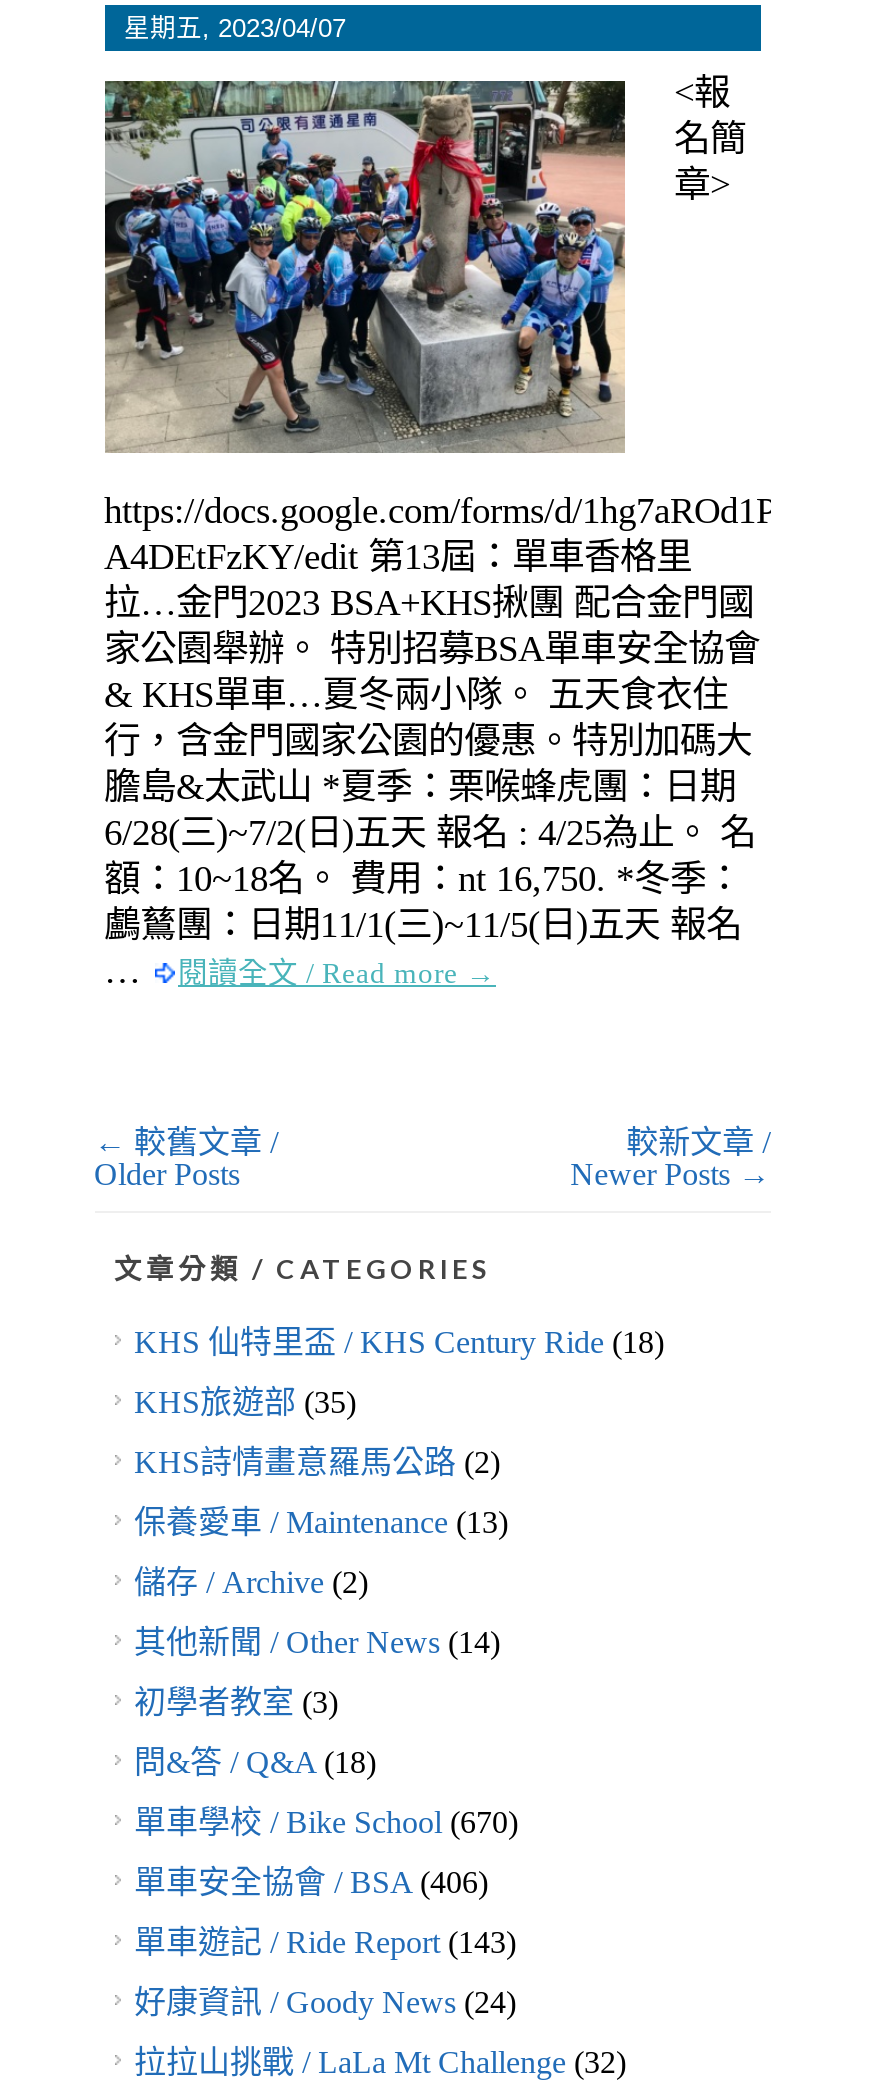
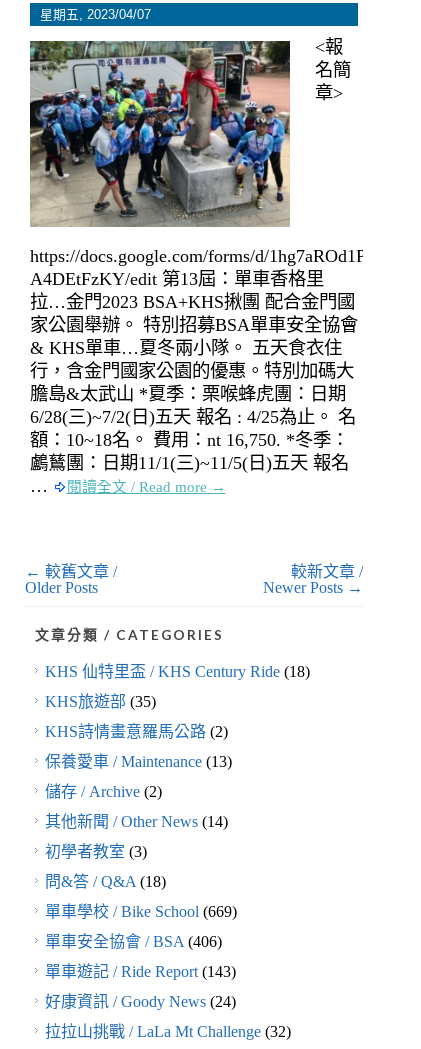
- 單車學校 / Bike School (670)
+ 單車學校 / Bike School (669)
